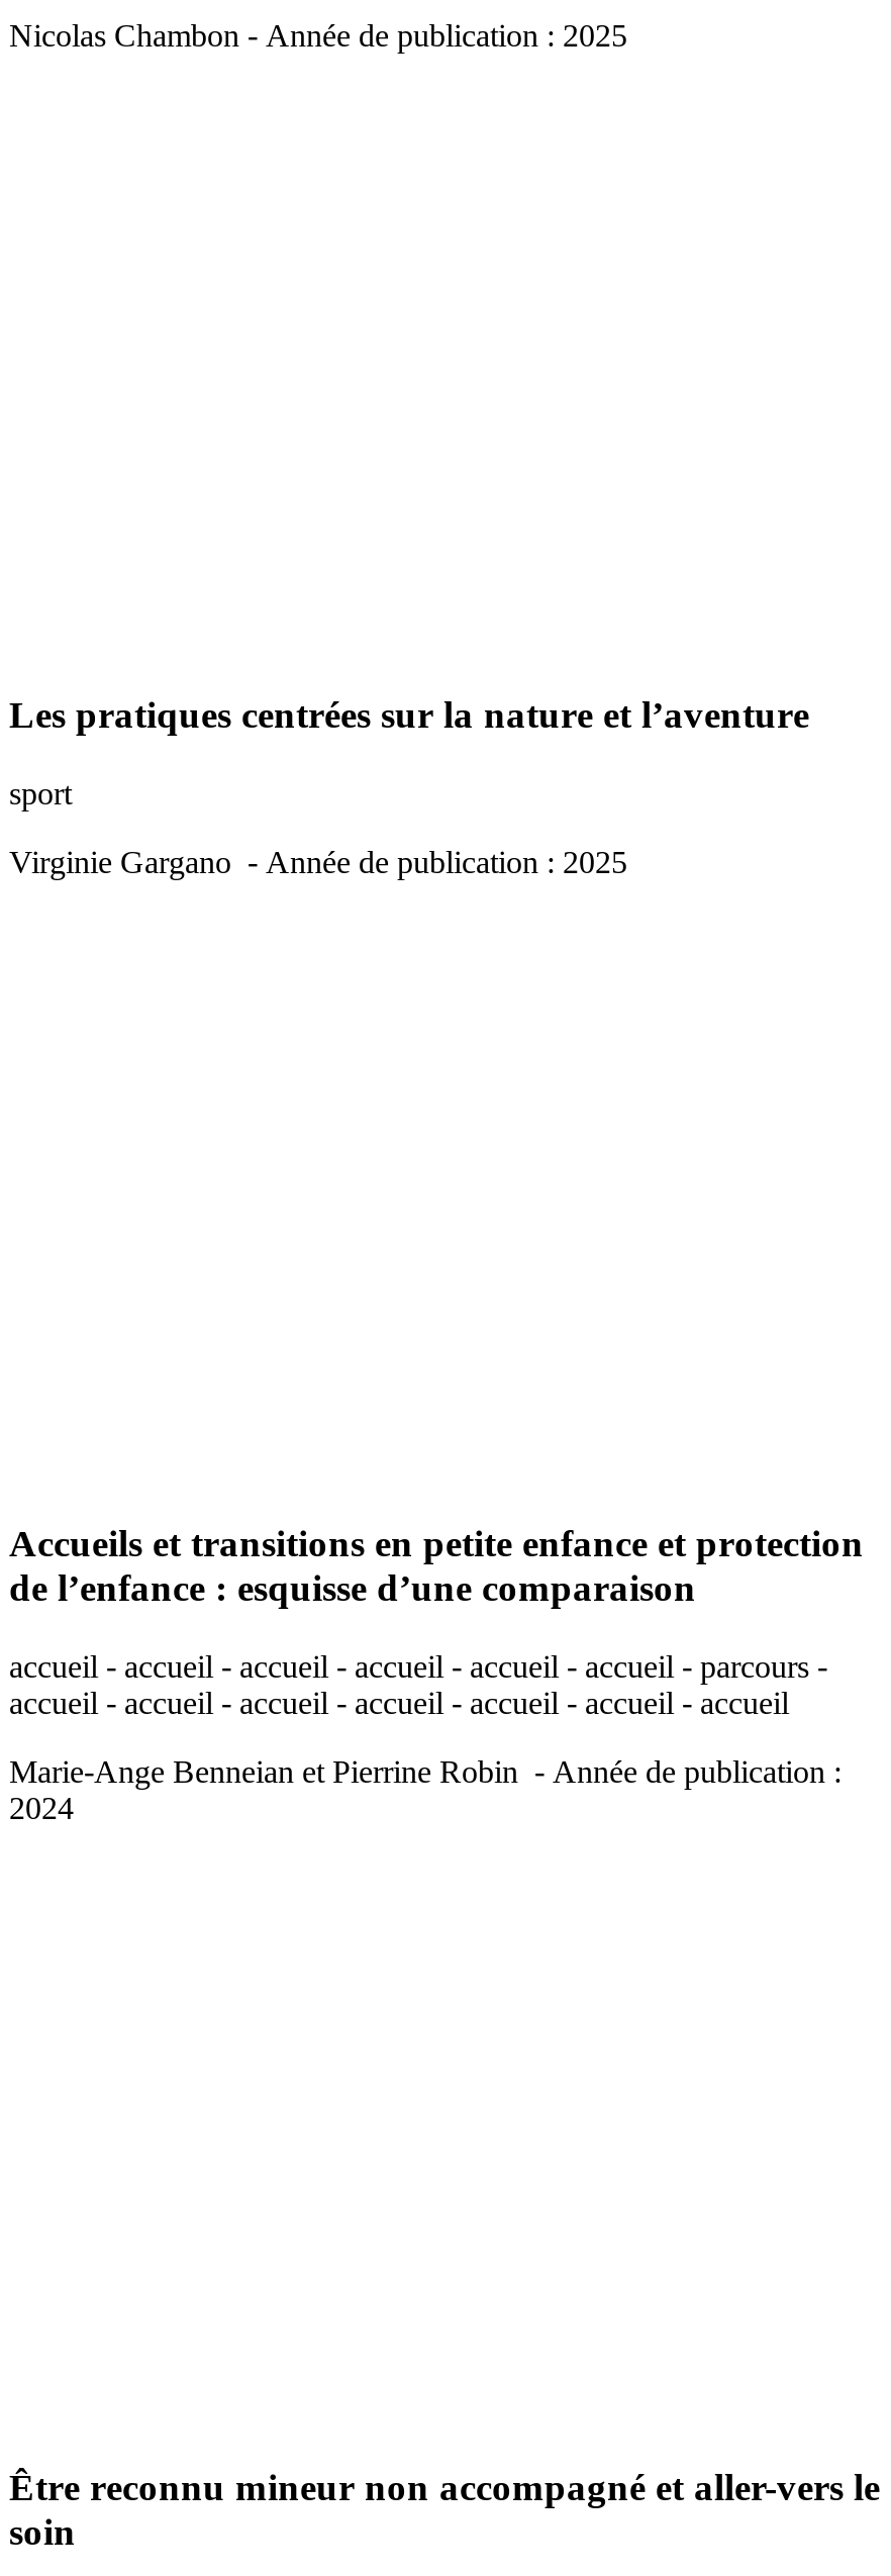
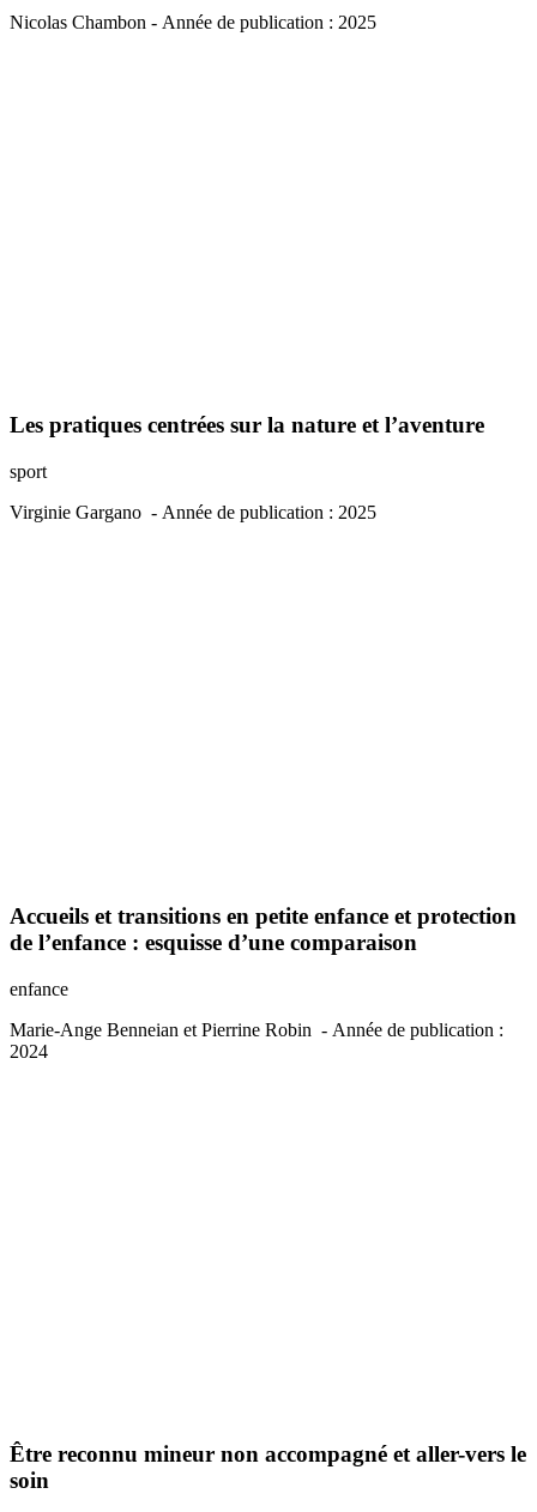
- accueil - accueil - accueil - accueil - accueil - accueil - parcours -
- accueil - accueil - accueil - accueil - accueil - accueil - accueil
+ enfance
